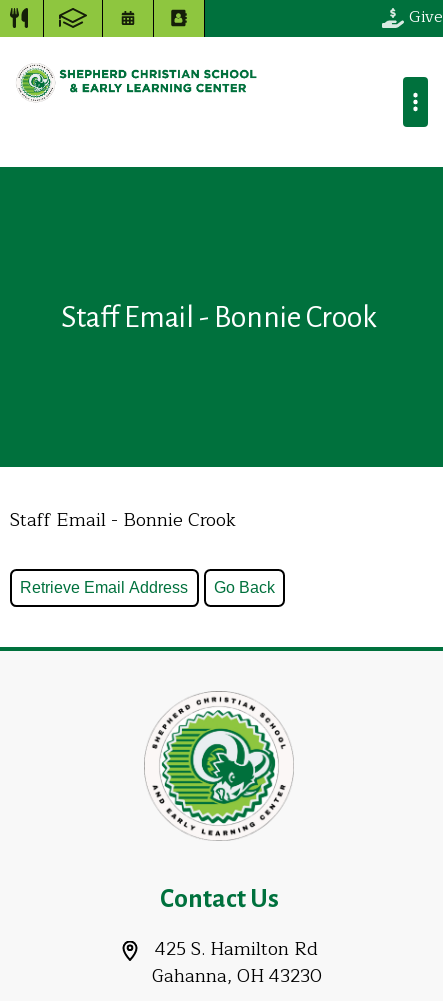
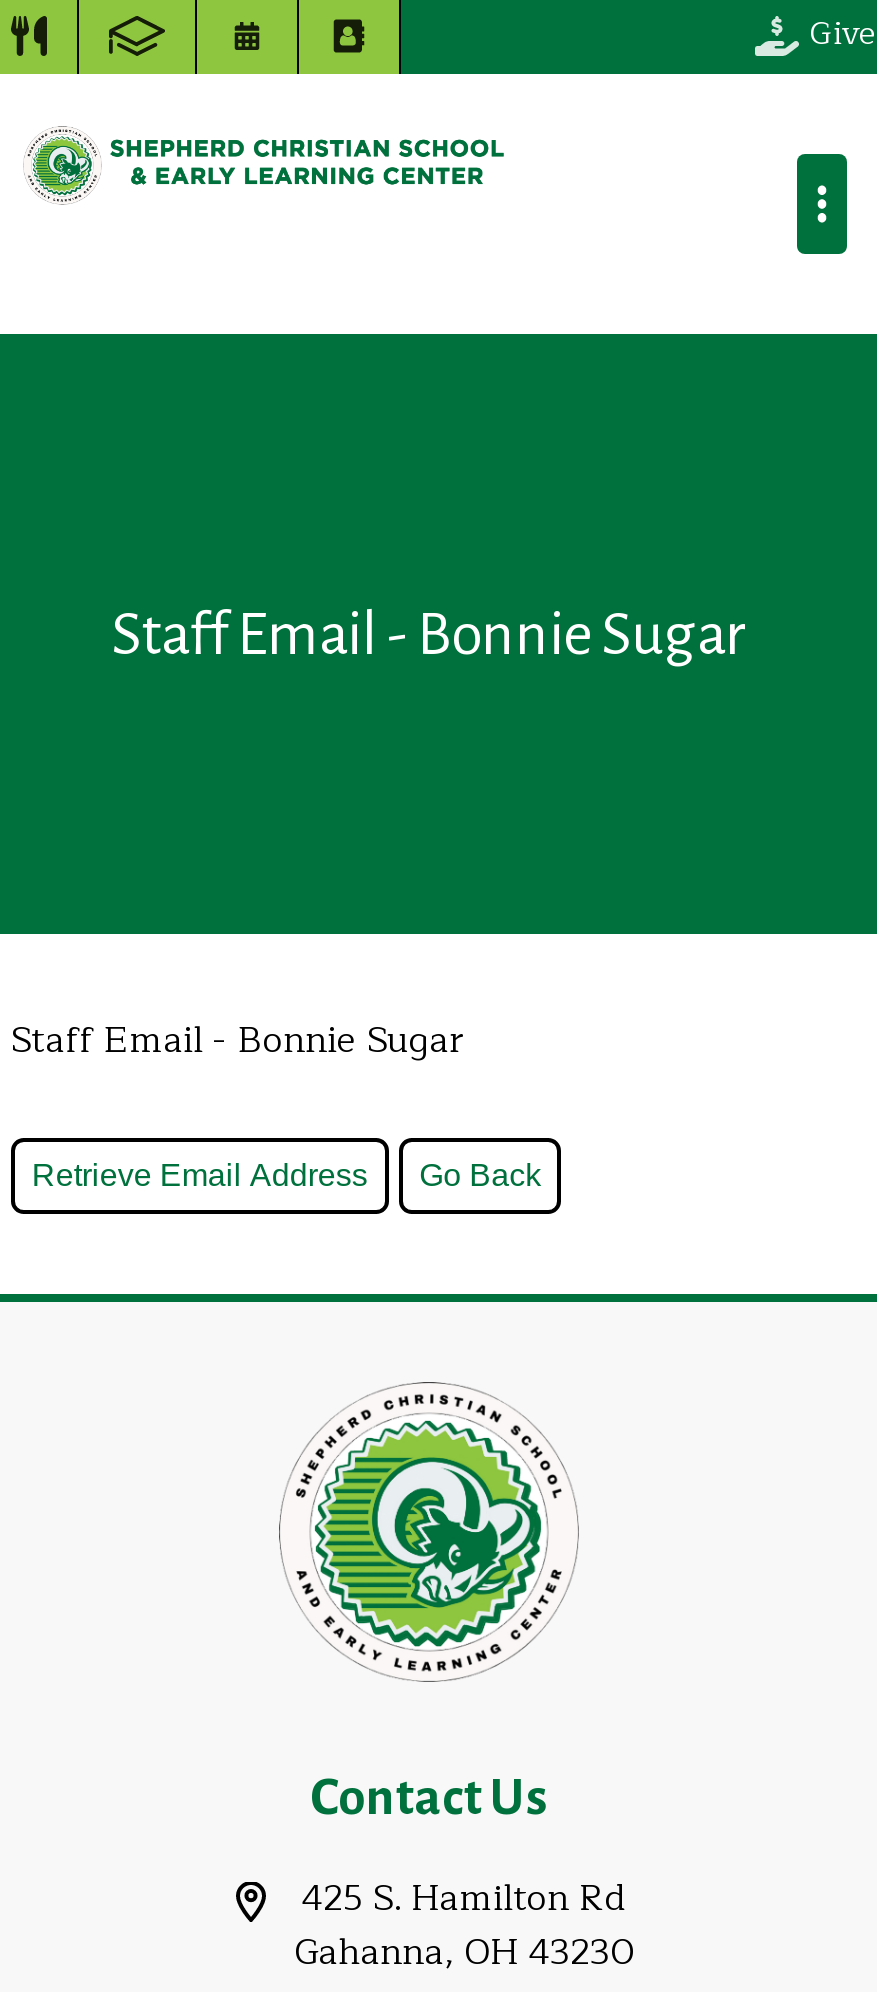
- Staff Email - Bonnie Crook
+ Staff Email - Bonnie Sugar

- Staff Email - Bonnie Crook
+ Staff Email - Bonnie Sugar
